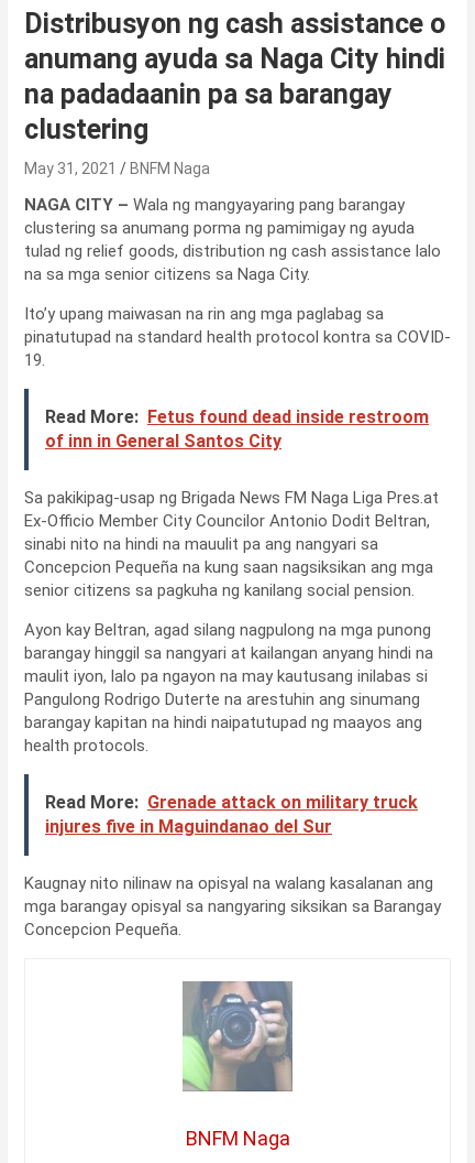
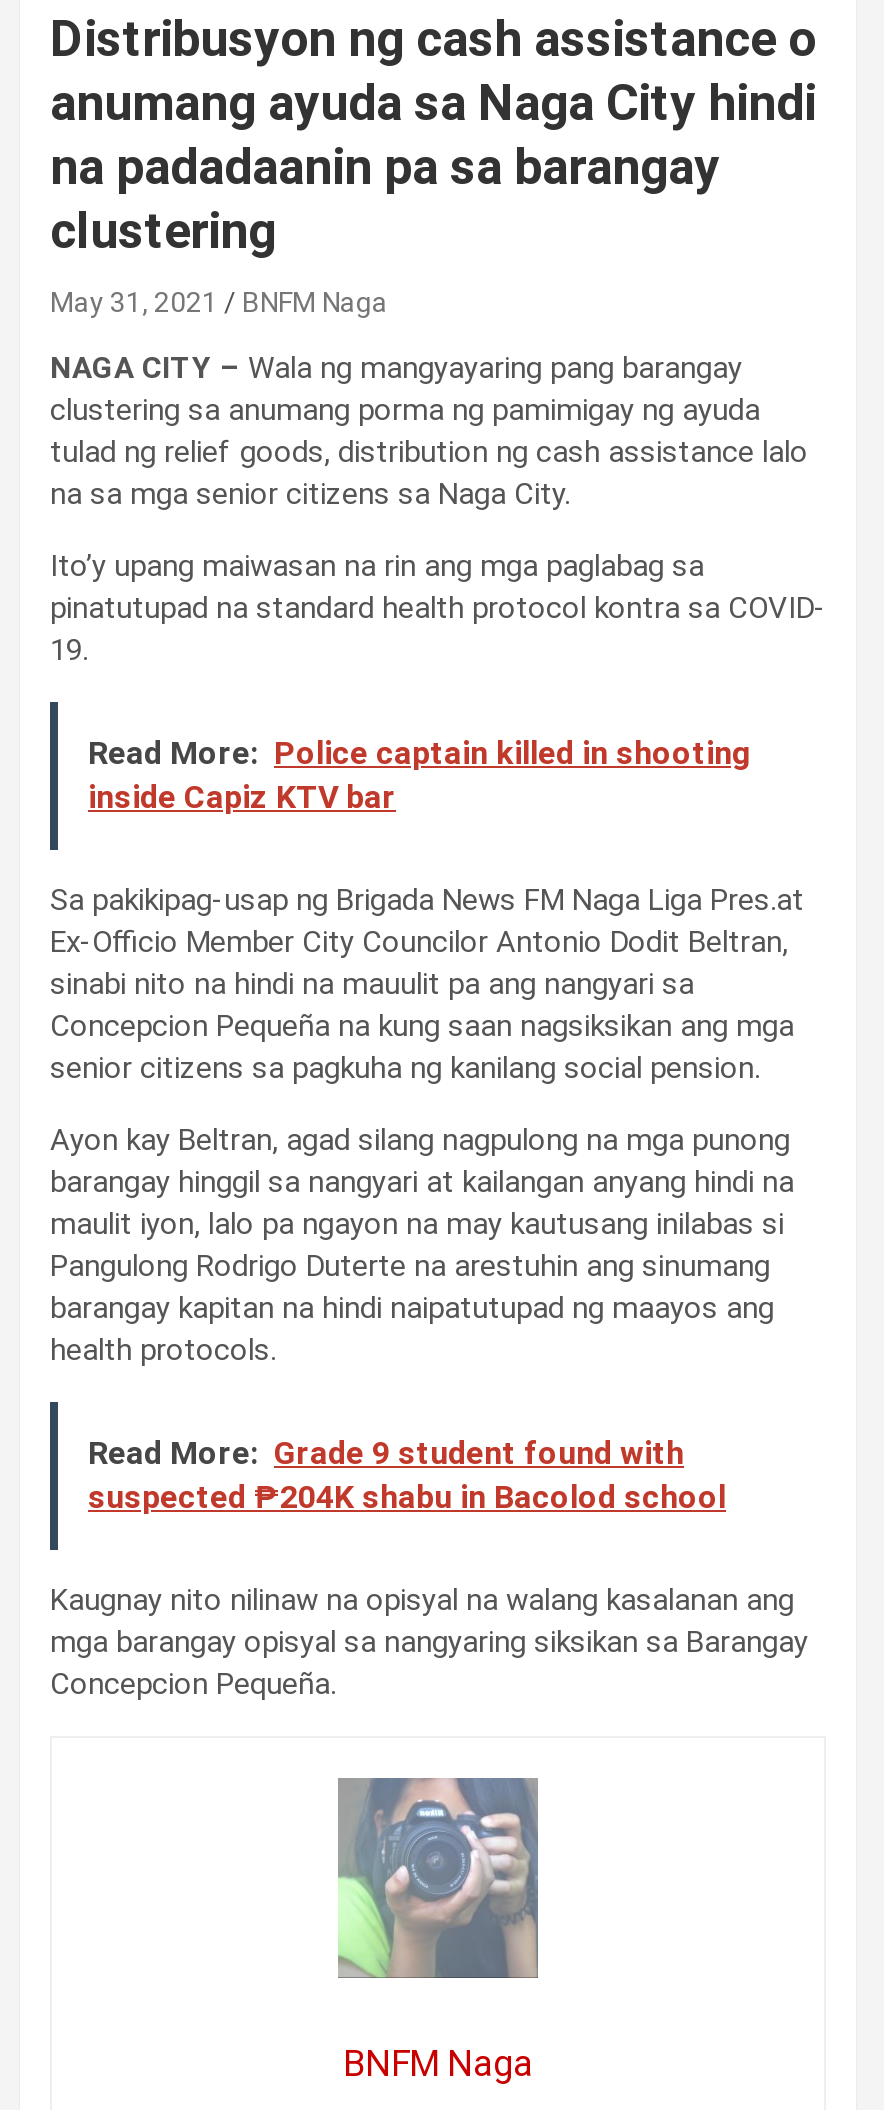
- Read More: Fetus found dead inside restroom
- of inn in General Santos City
+ Read More: Police captain killed in shooting
+ inside Capiz KTV bar

- Read More: Grenade attack on military truck
- injures five in Maguindanao del Sur
+ Read More: Grade 9 student found with
+ suspected ₱204K shabu in Bacolod school
